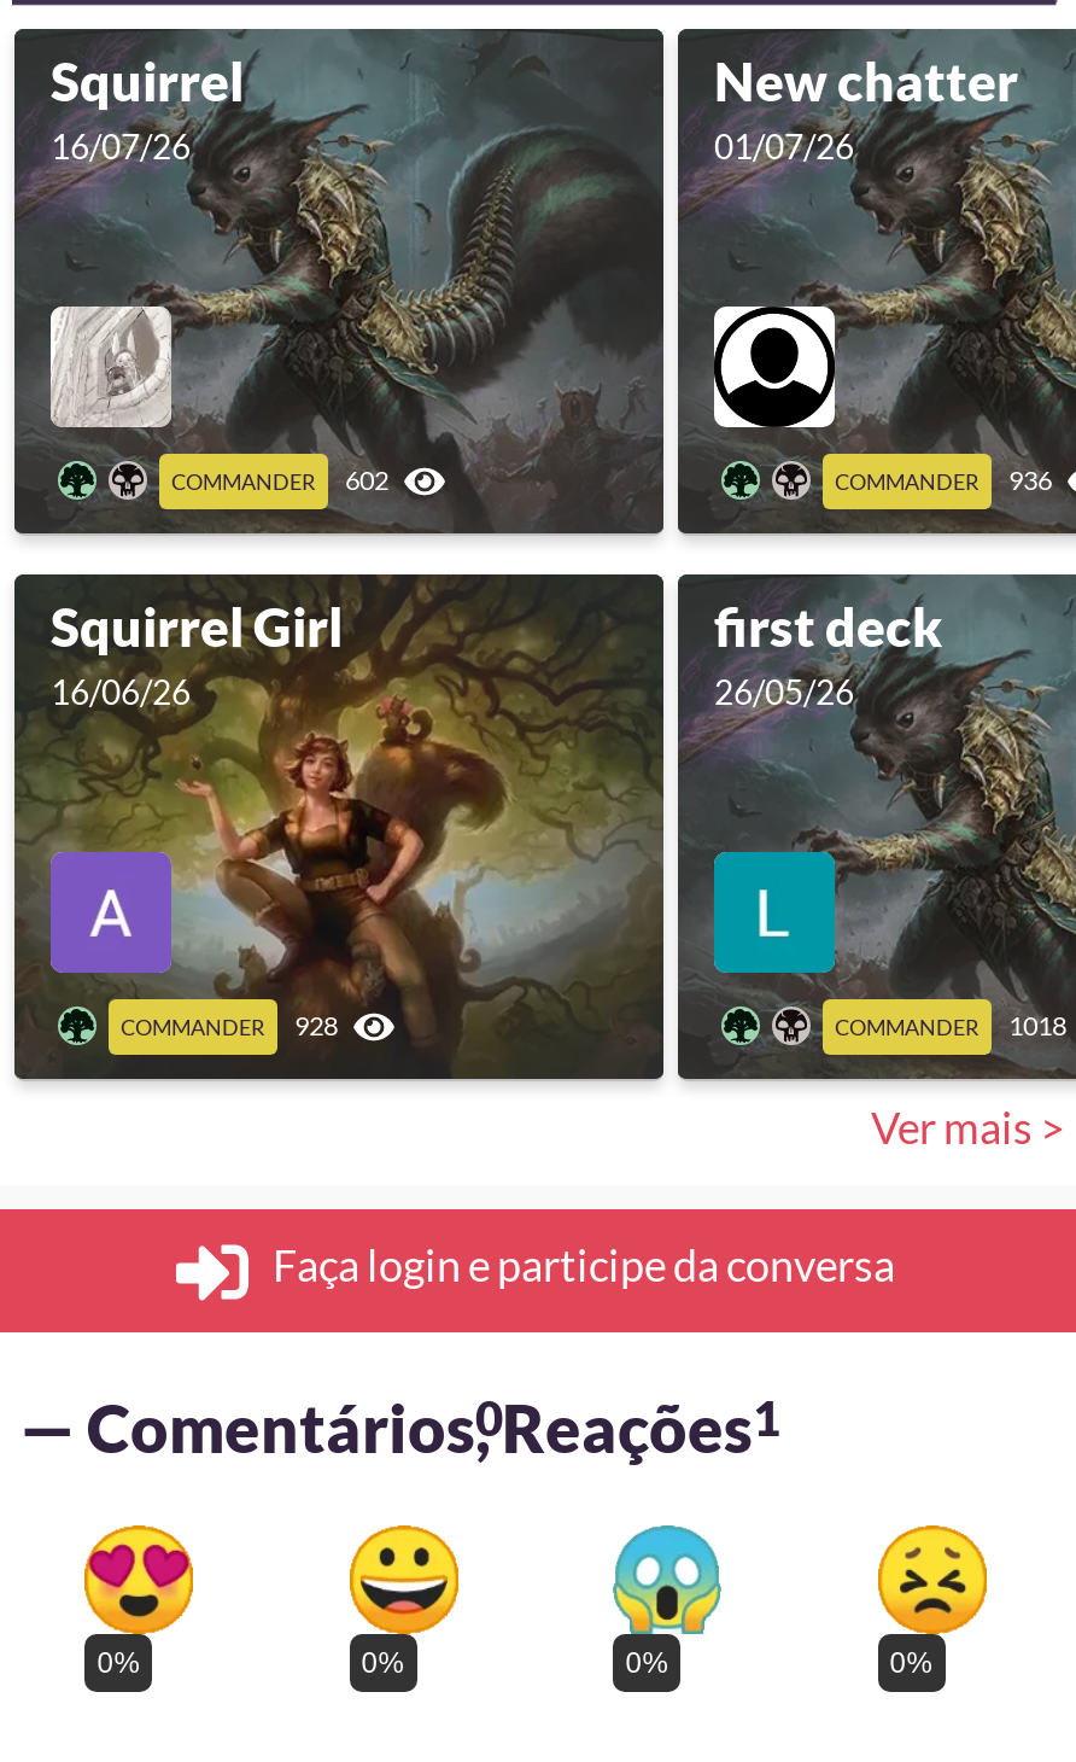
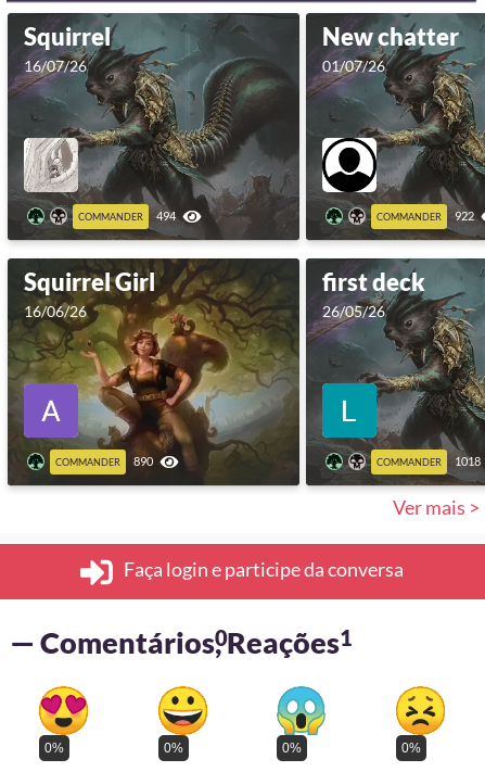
- COMMANDER 602
+ COMMANDER 494

- COMMANDER 936
+ COMMANDER 922

- COMMANDER 928
+ COMMANDER 890
